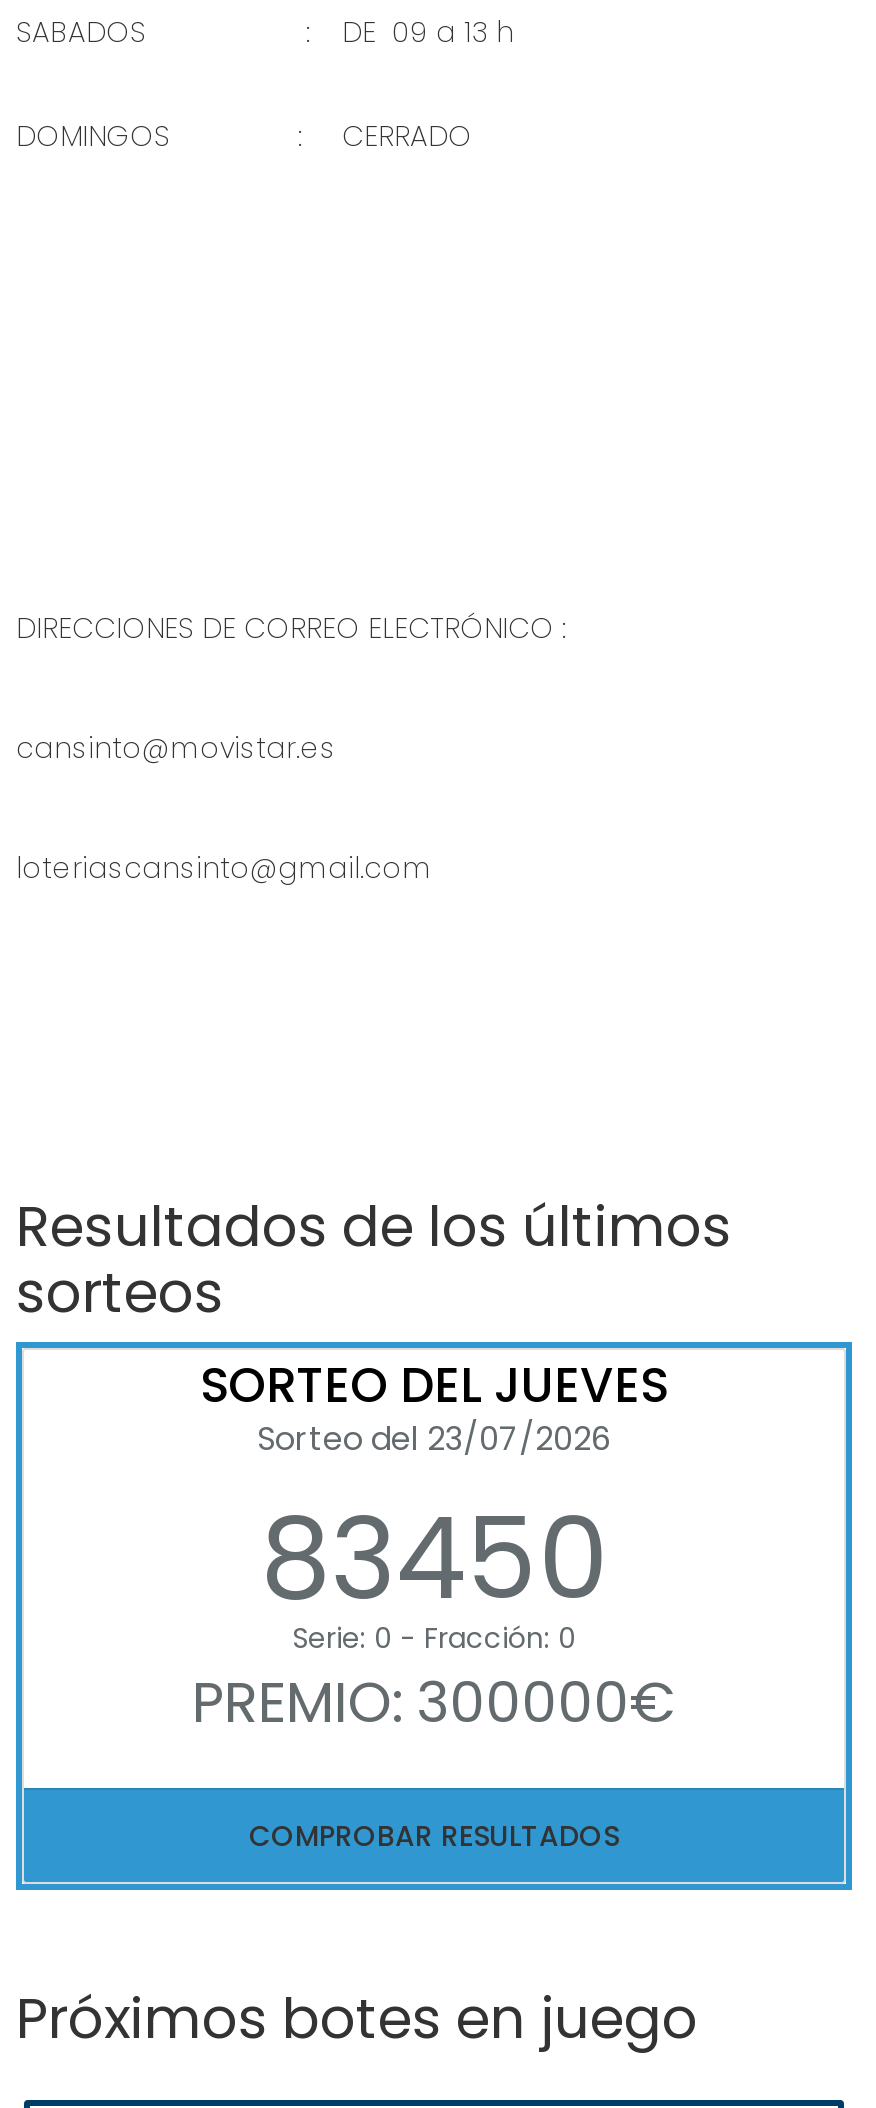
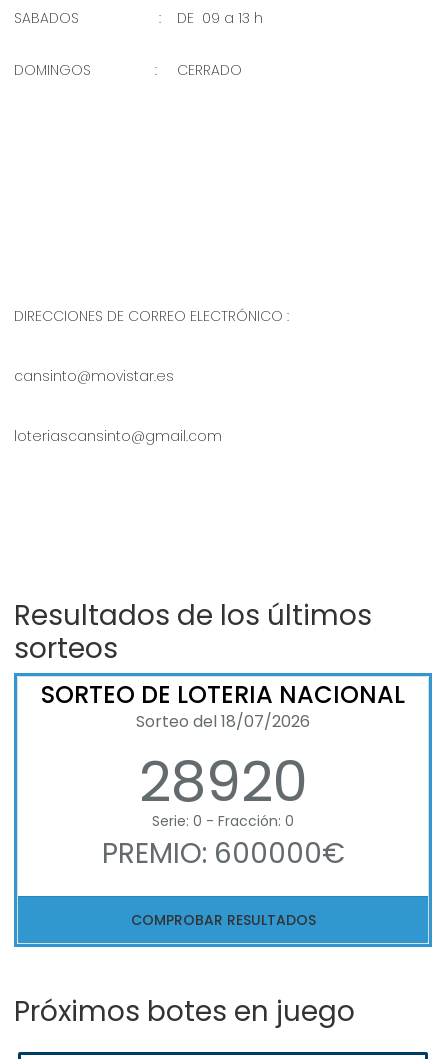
- SORTEO DEL JUEVES
- Sorteo del 23/07/2026
- 83450
+ SORTEO DE LOTERIA NACIONAL
+ Sorteo del 18/07/2026
+ 28920

- PREMIO: 300000€
+ PREMIO: 600000€
